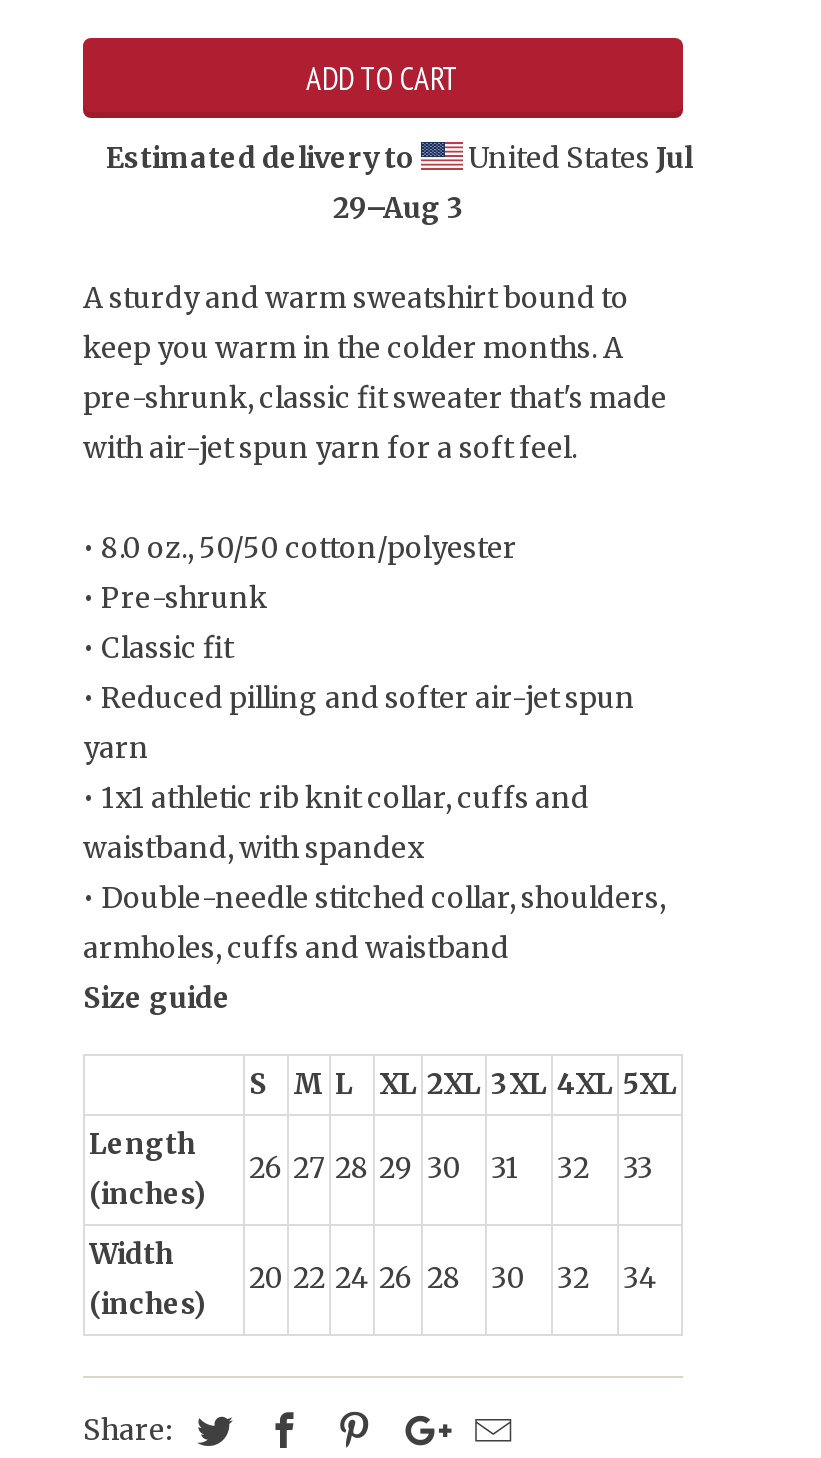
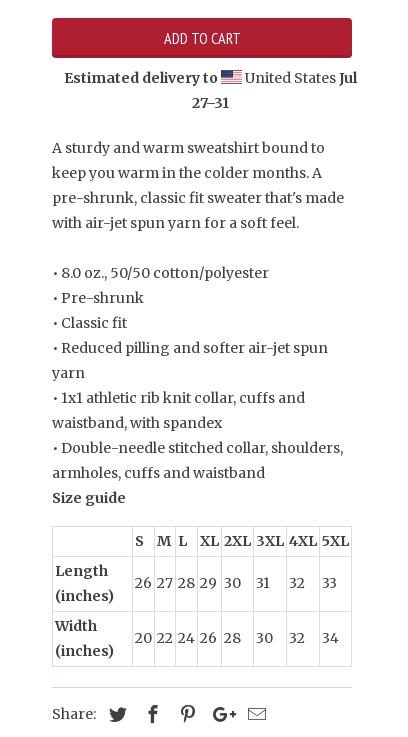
- 29–Aug 3
+ 27–31
